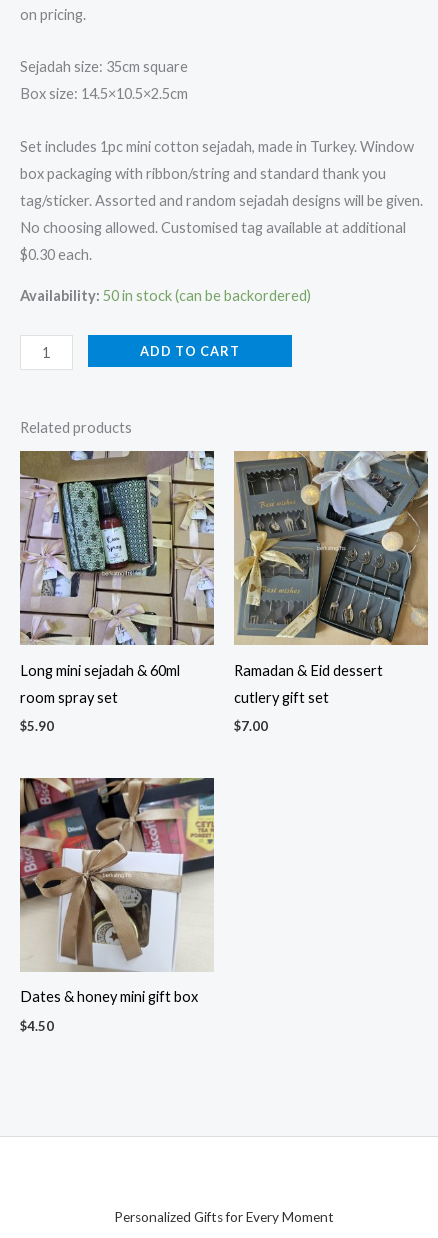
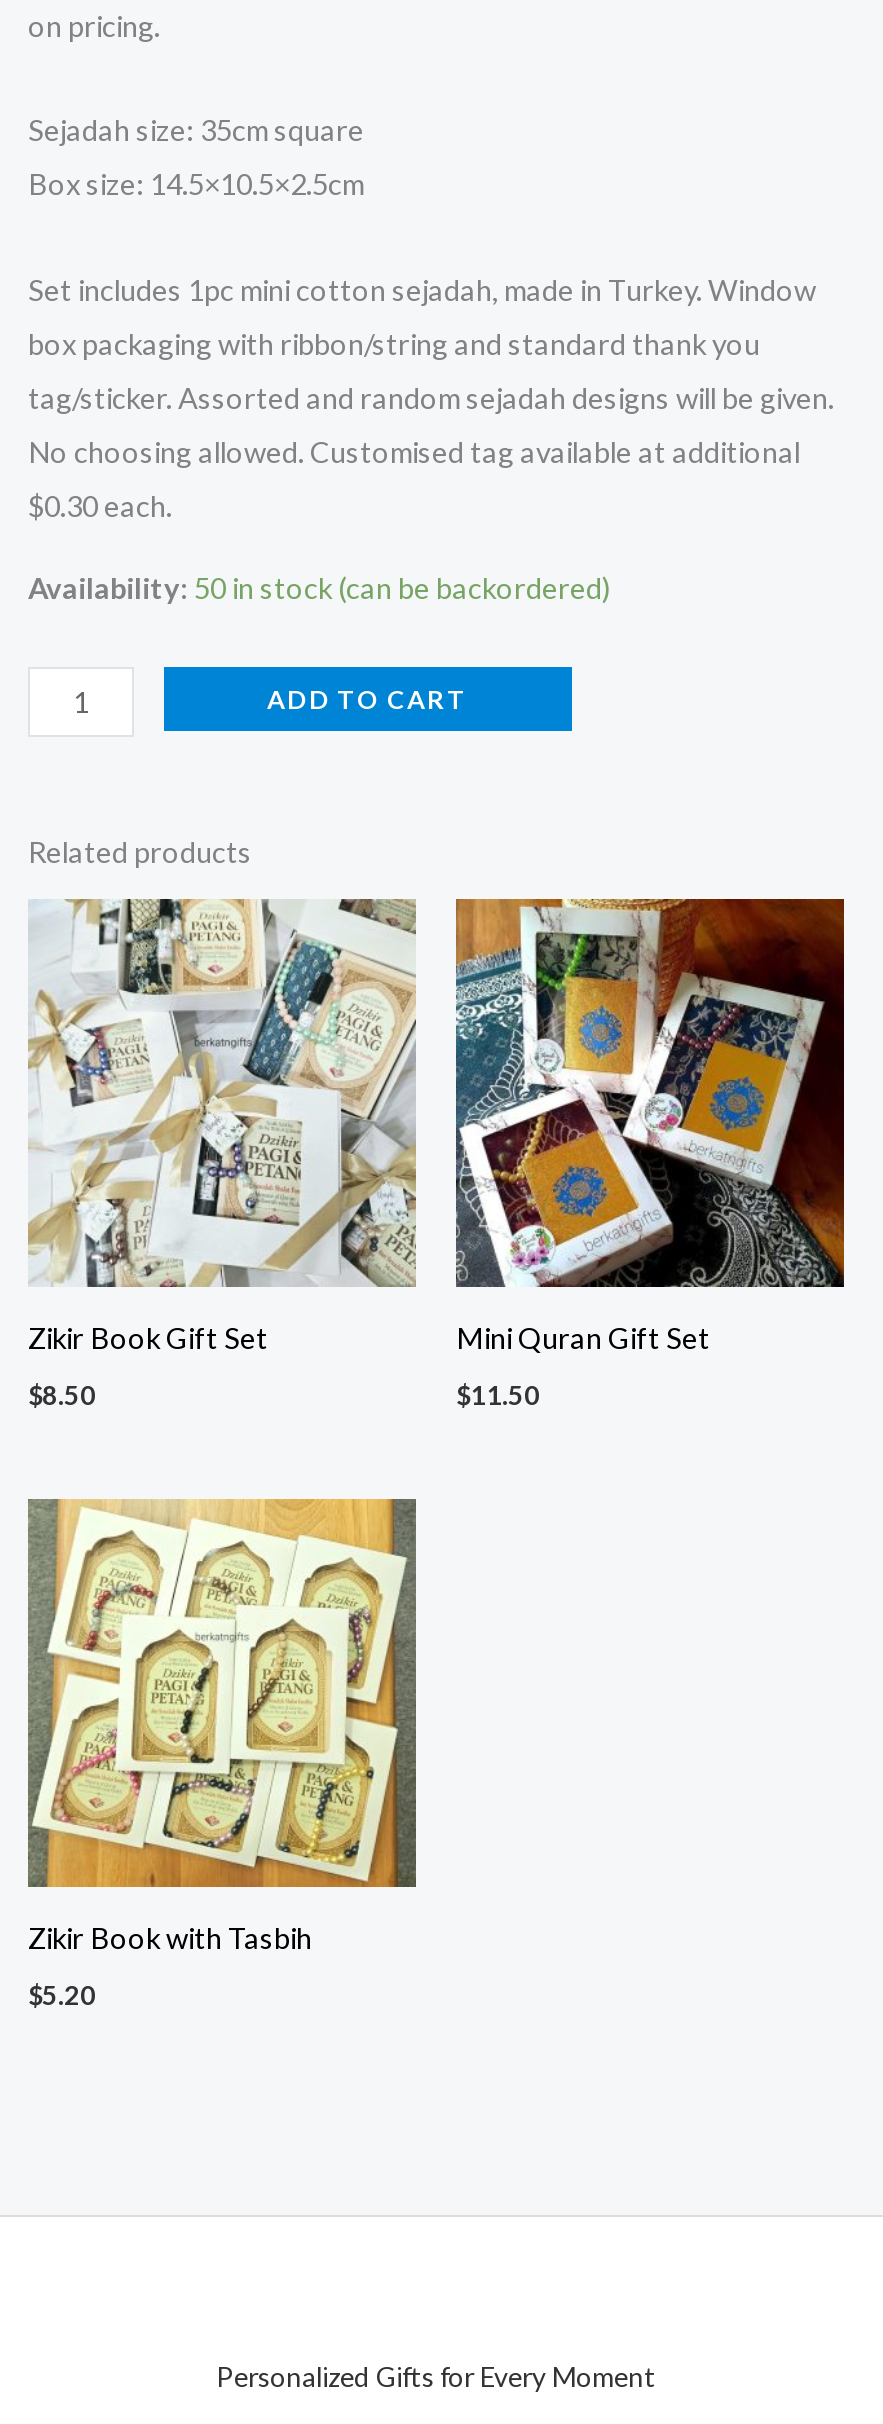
- [image]
- Long mini sejadah & 60ml
- room spray set
- $5.90
+ [image]
+ Zikir Book Gift Set
+ $8.50

- [image]
- Ramadan & Eid dessert
- cutlery gift set
- $7.00
+ [image]
+ Mini Quran Gift Set
+ $11.50

- [image]
- Dates & honey mini gift box
- $4.50
+ [image]
+ Zikir Book with Tasbih
+ $5.20
